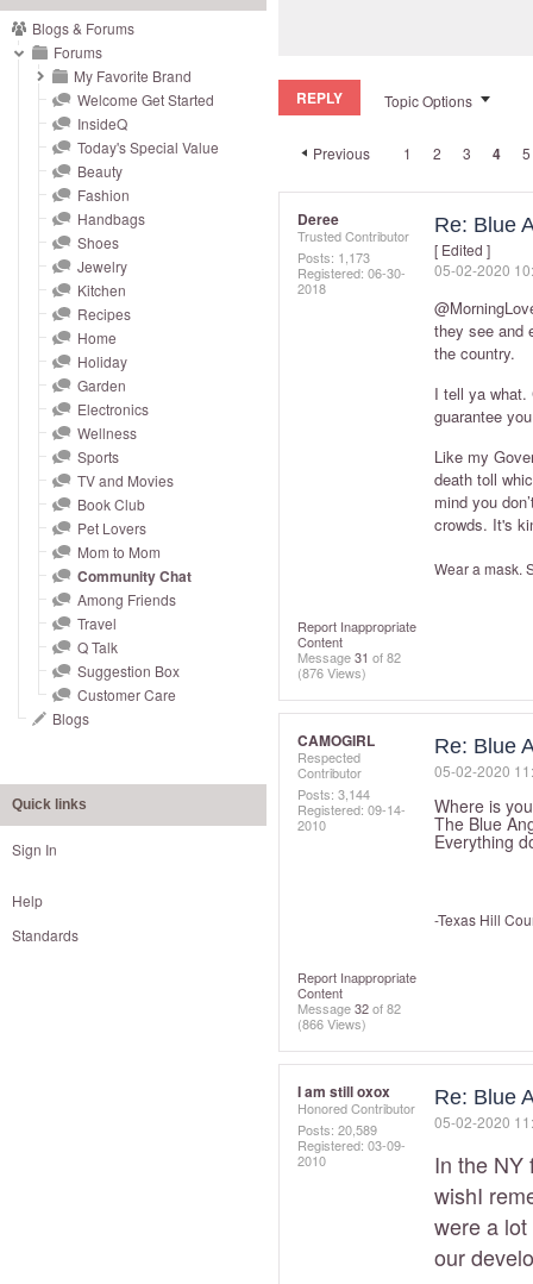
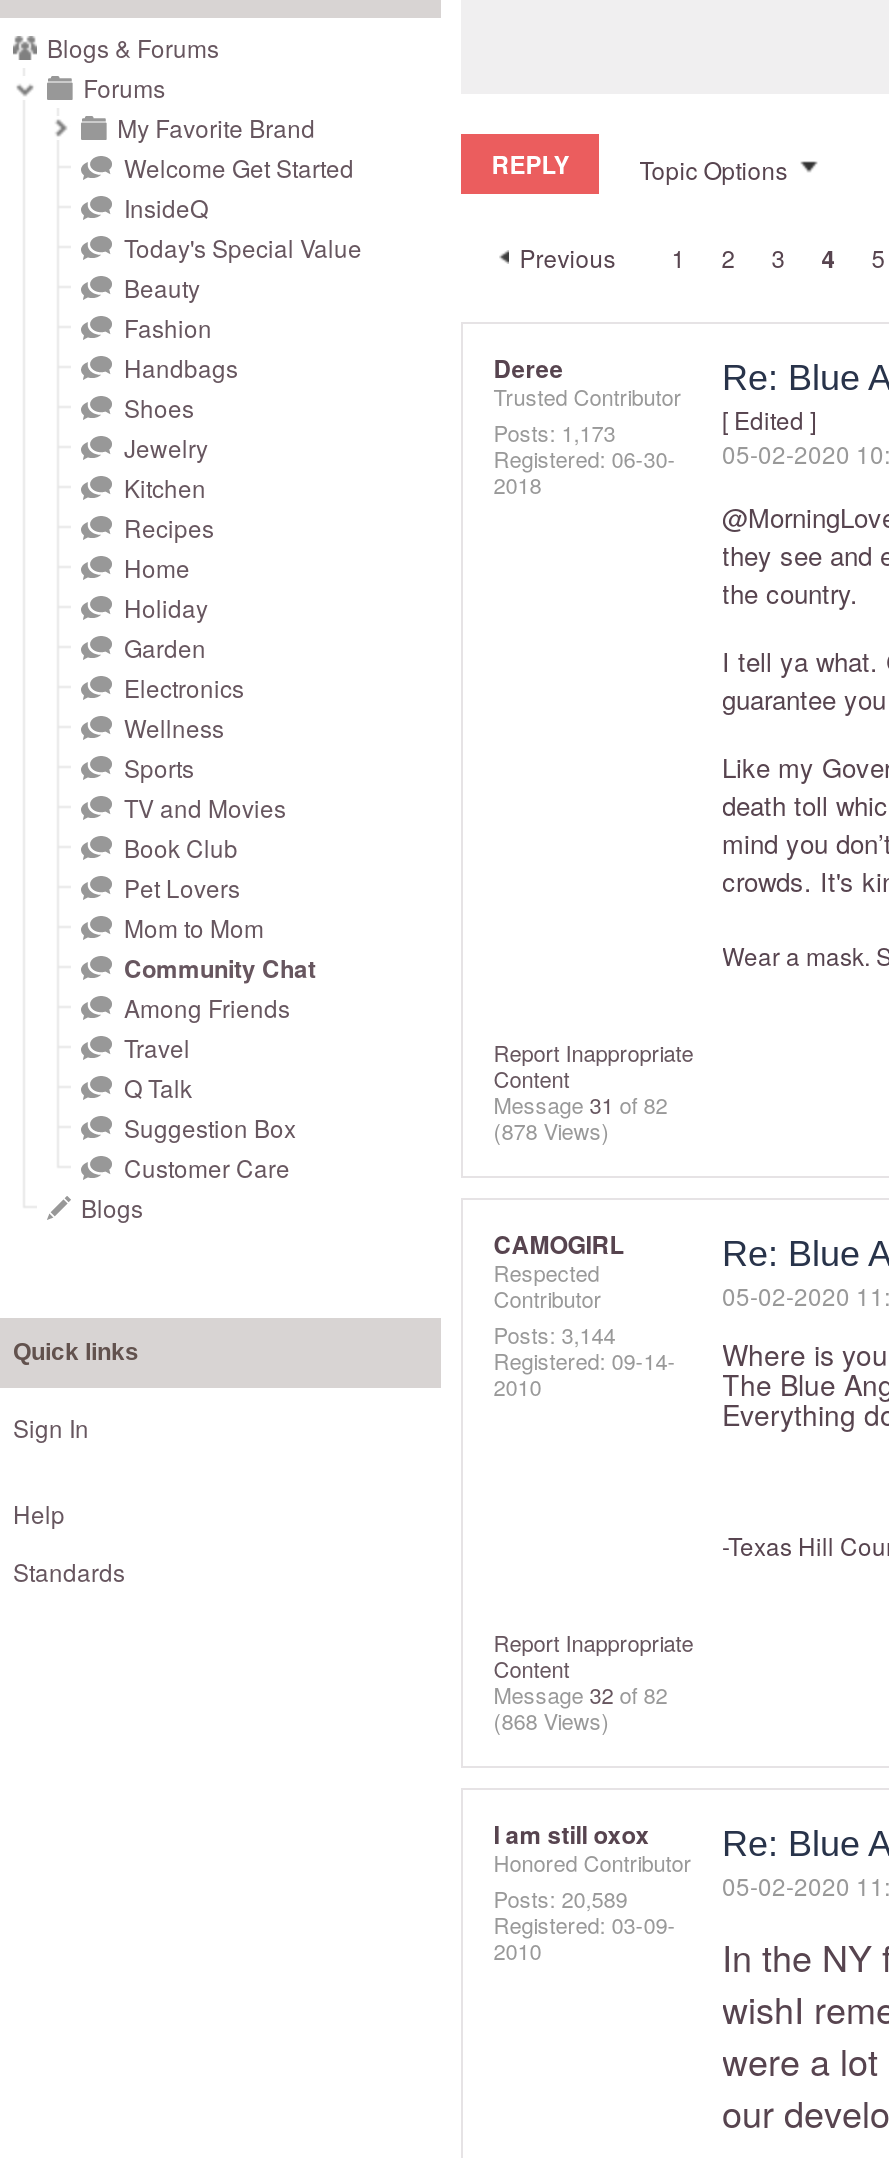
- (876 Views)
+ (878 Views)

- (866 Views)
+ (868 Views)
